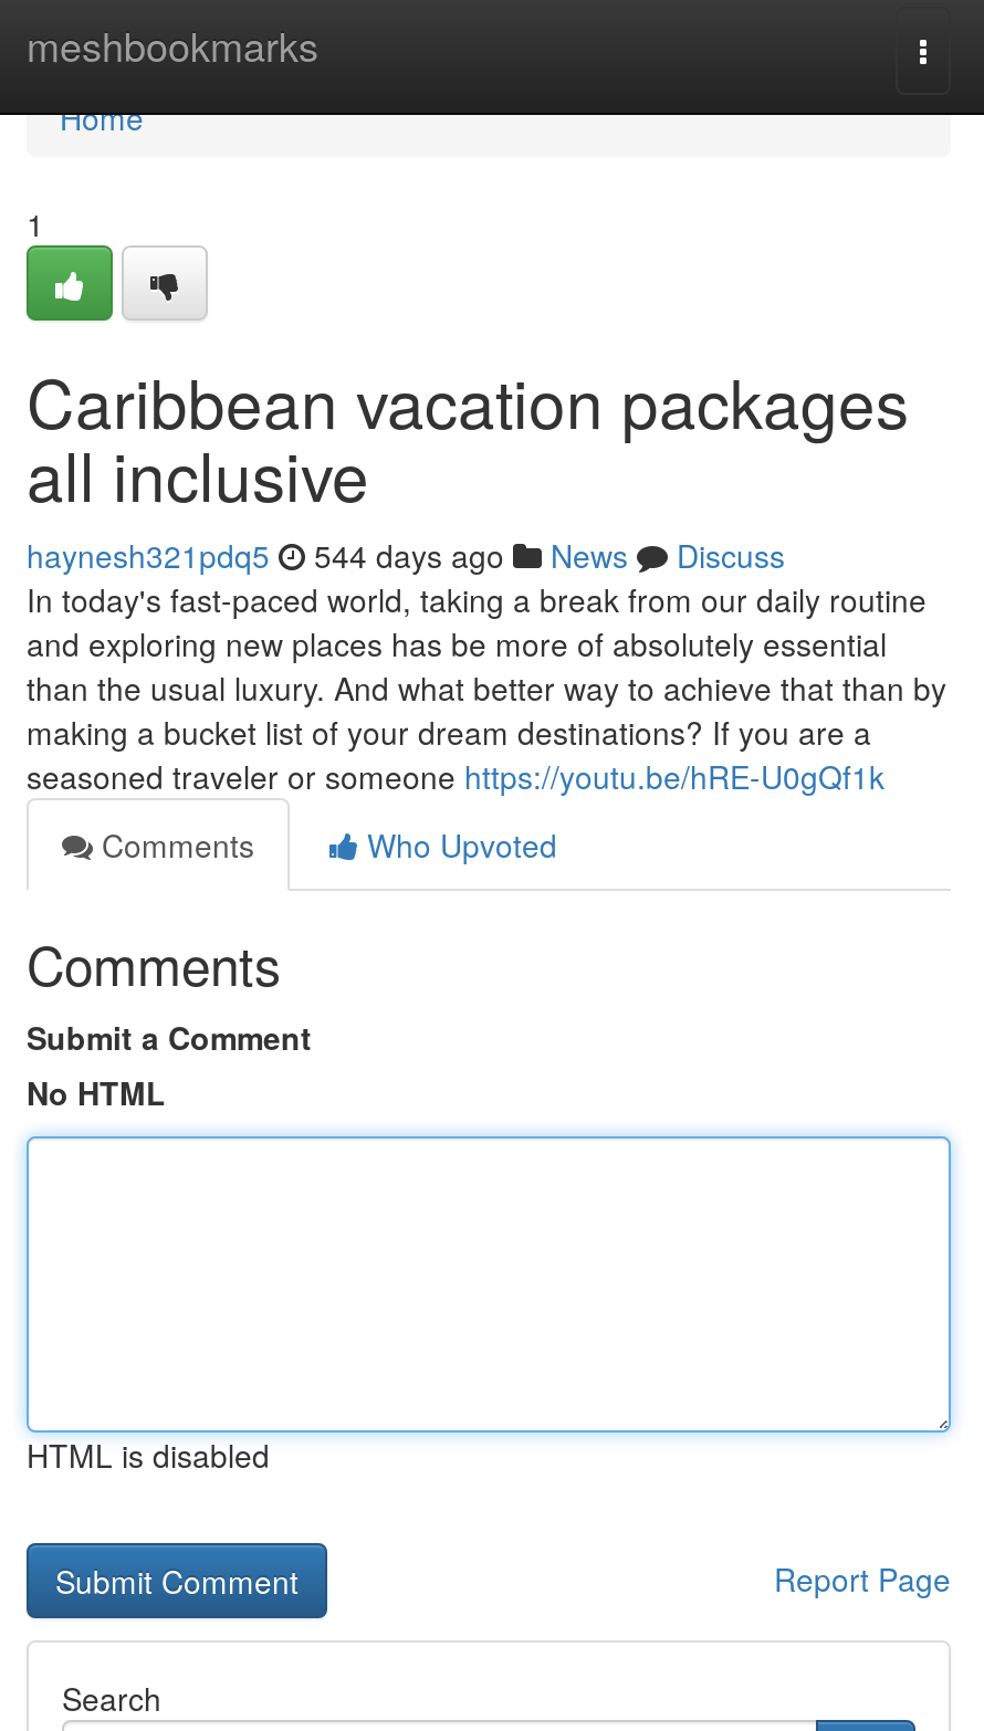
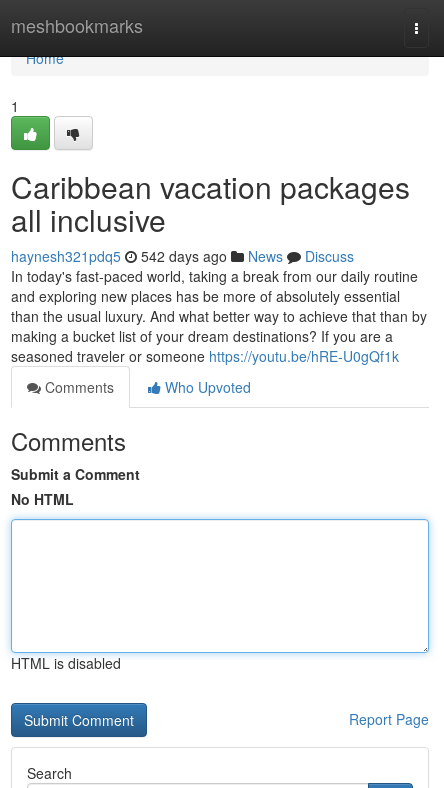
- haynesh321pdq5 544 days ago News Discuss
+ haynesh321pdq5 542 days ago News Discuss
